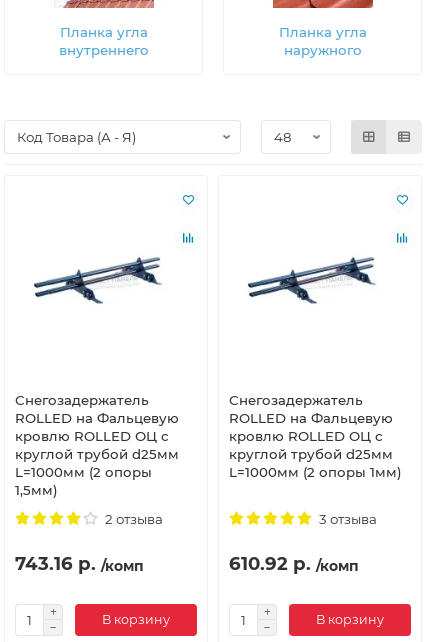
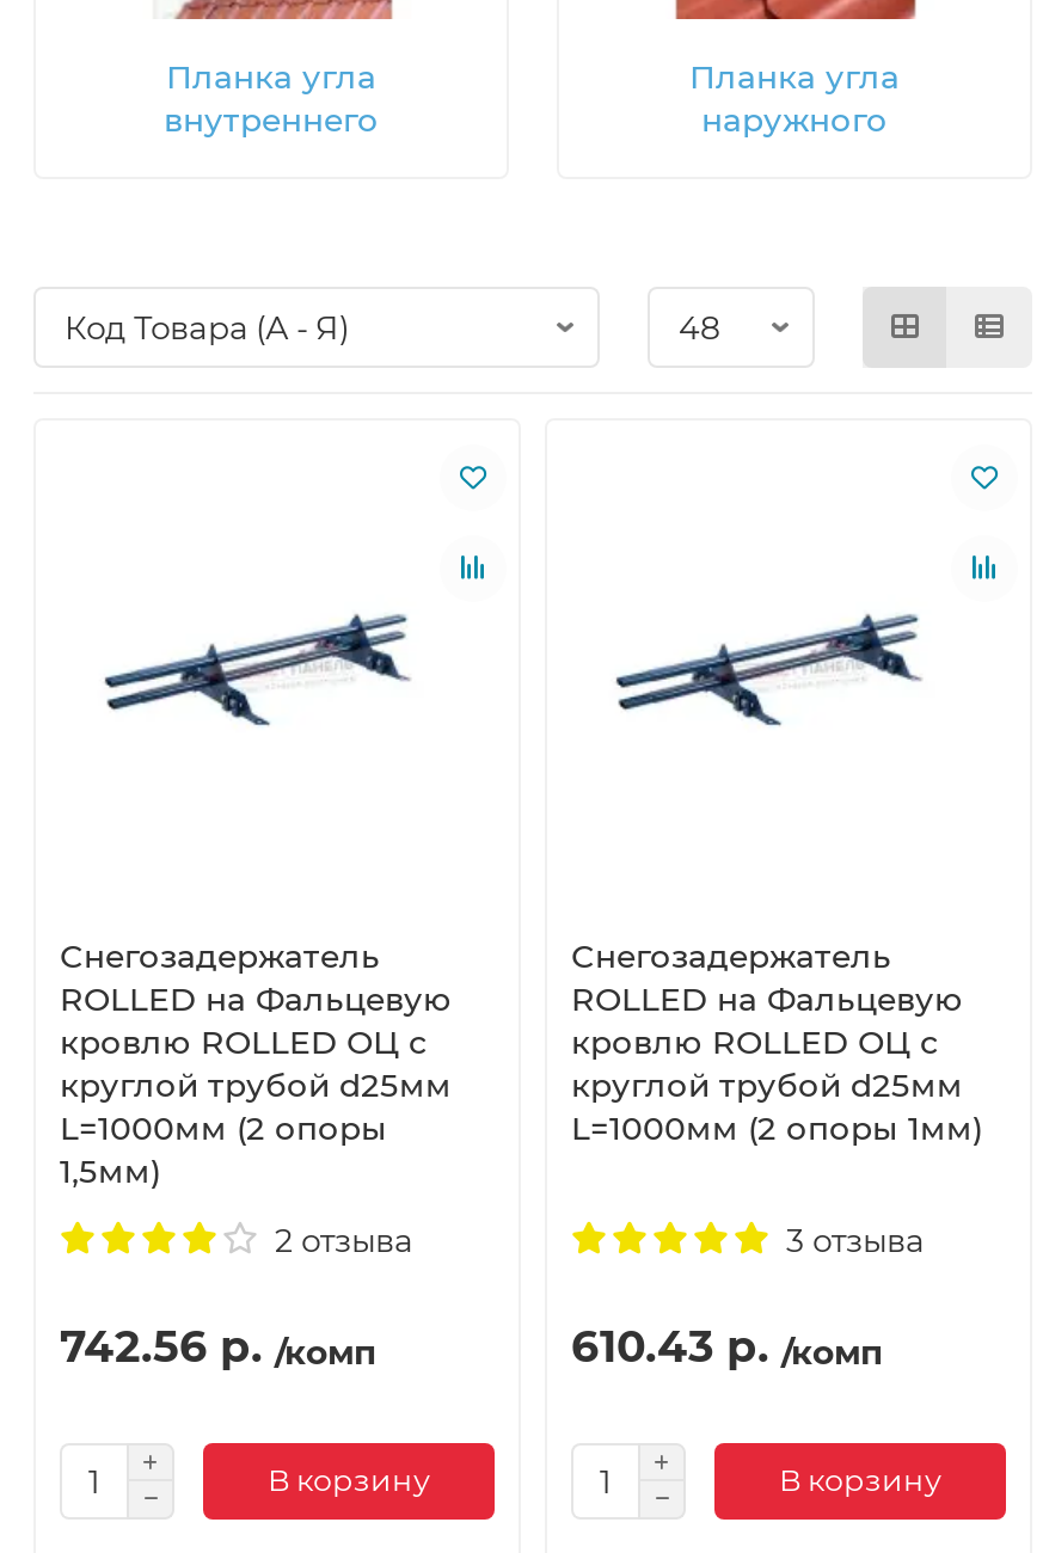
- 743.16 р. /комп
+ 742.56 р. /комп

- 610.92 р. /комп
+ 610.43 р. /комп
